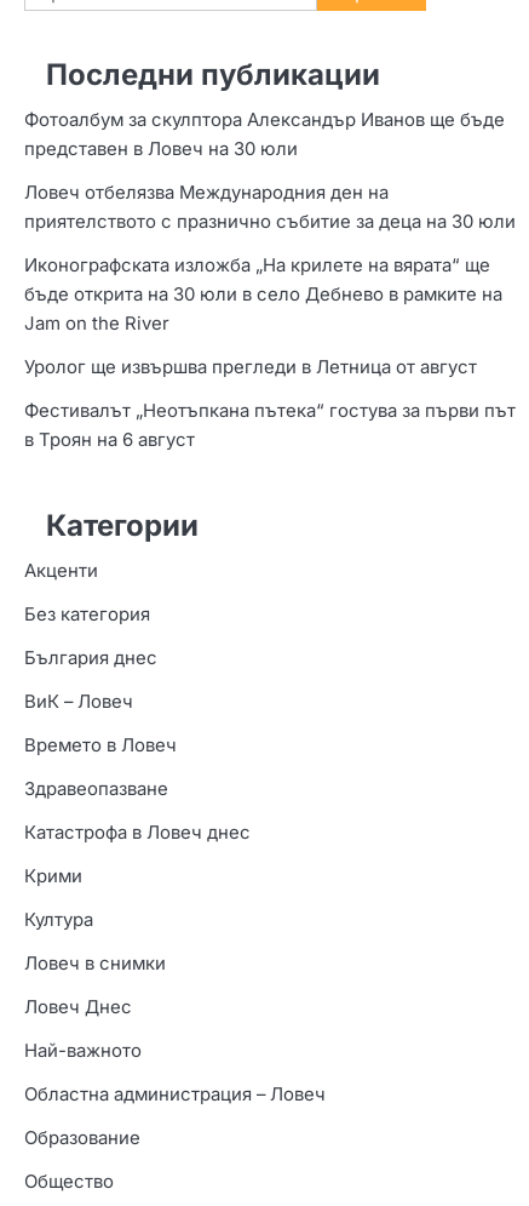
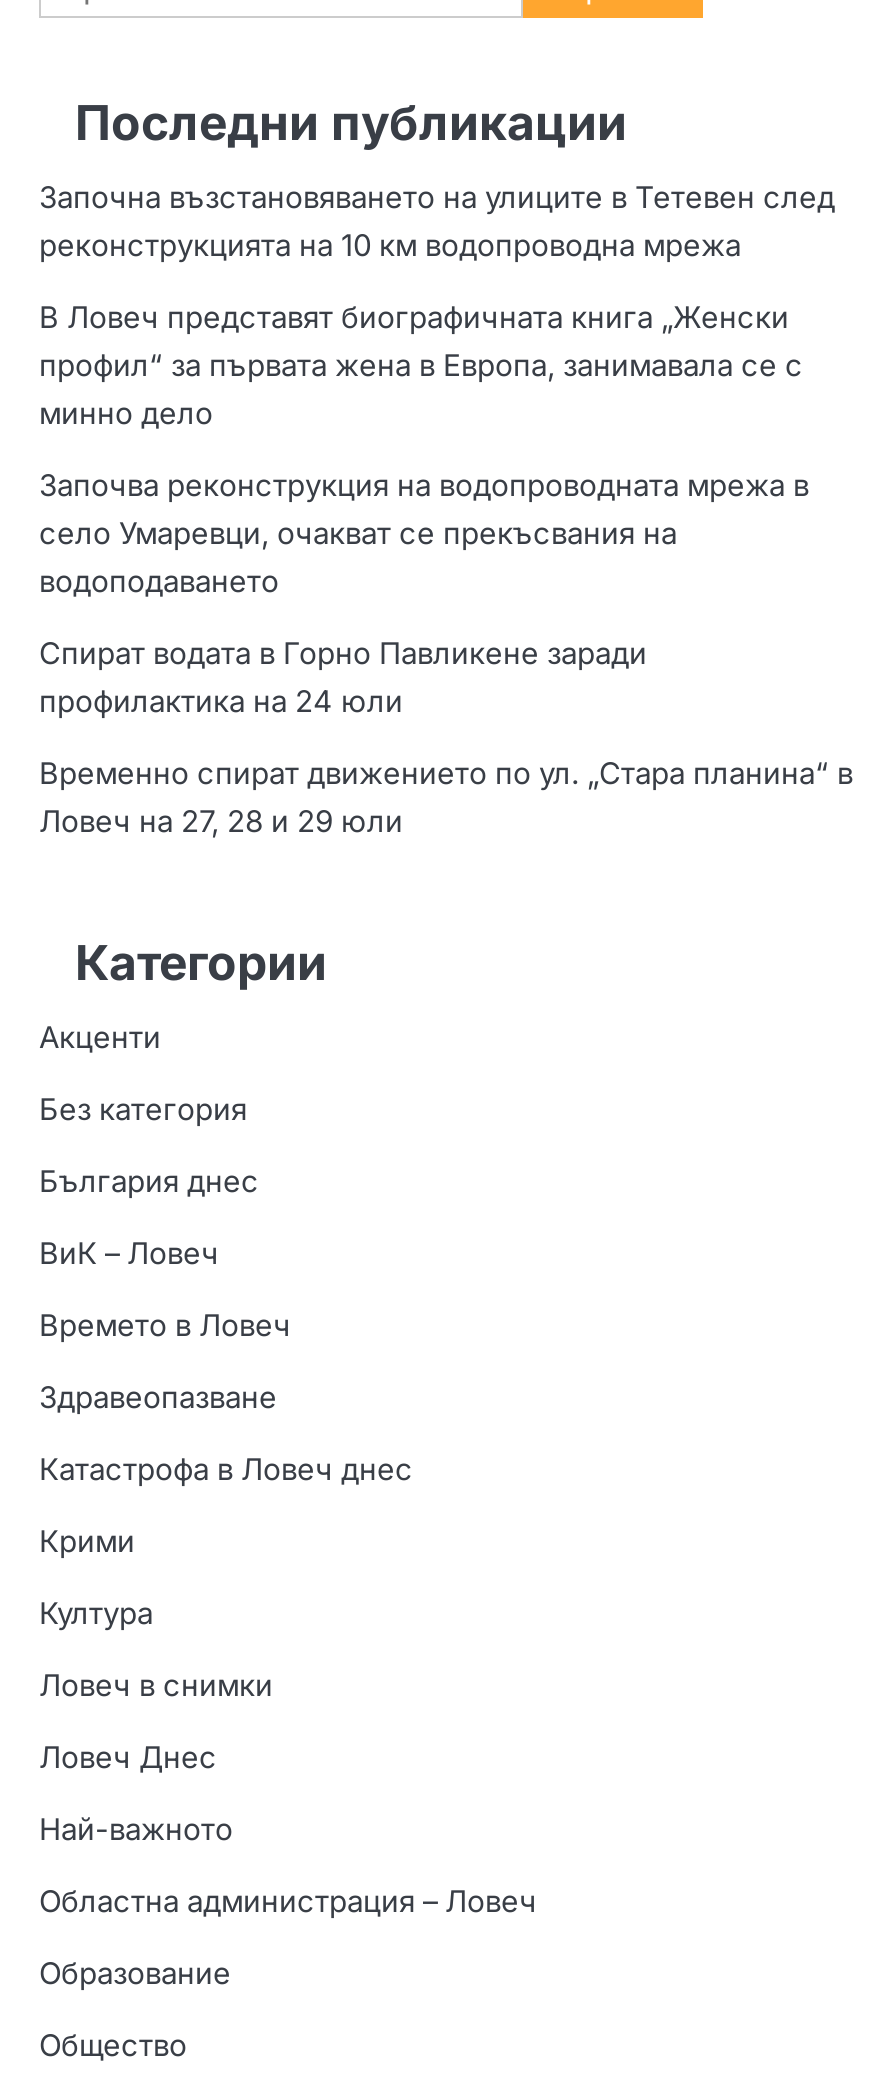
- Фотоалбум за скулптора Александър Иванов ще бъде
- представен в Ловеч на 30 юли
+ Започна възстановяването на улиците в Тетевен след
+ реконструкцията на 10 км водопроводна мрежа

- Ловеч отбелязва Международния ден на
- приятелството с празнично събитие за деца на 30 юли
+ В Ловеч представят биографичната книга „Женски
+ профил“ за първата жена в Европа, занимавала се с
+ минно дело

- Иконографската изложба „На крилете на вярата“ ще
- бъде открита на 30 юли в село Дебнево в рамките на
- Jam on the River
+ Започва реконструкция на водопроводната мрежа в
+ село Умаревци, очакват се прекъсвания на
+ водоподаването

- Уролог ще извършва прегледи в Летница от август
+ Спират водата в Горно Павликене заради
+ профилактика на 24 юли

- Фестивалът „Неотъпкана пътека“ гостува за първи път
- в Троян на 6 август
+ Временно спират движението по ул. „Стара планина“ в
+ Ловеч на 27, 28 и 29 юли
